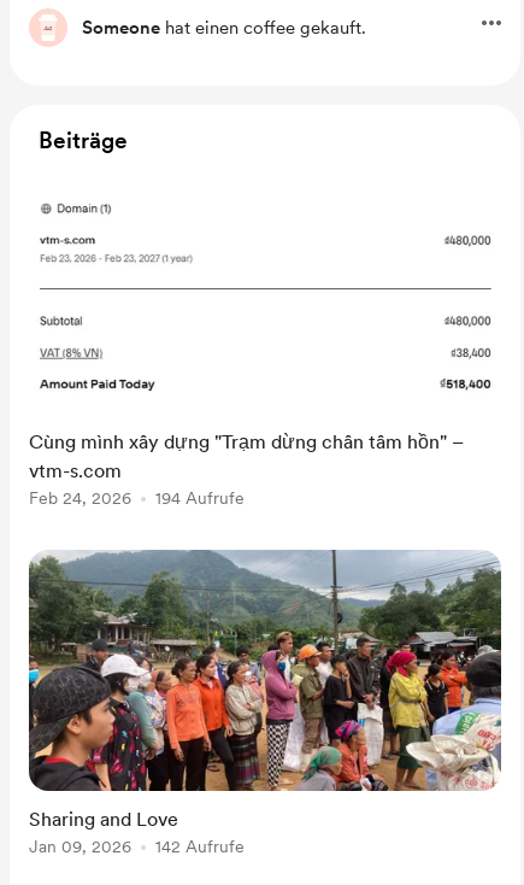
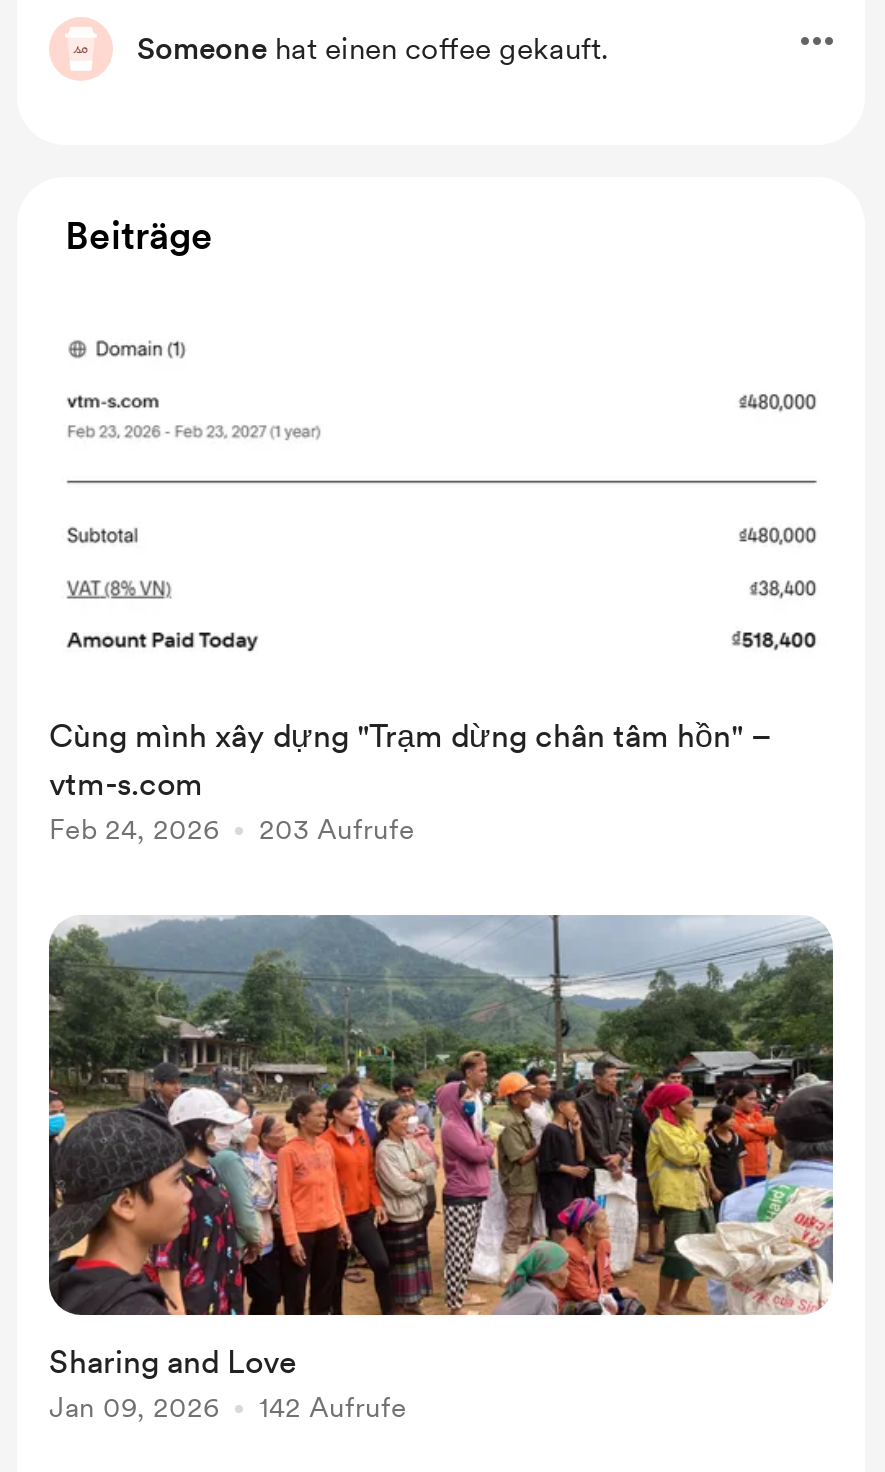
- Feb 24, 2026 194 Aufrufe
+ Feb 24, 2026 203 Aufrufe
